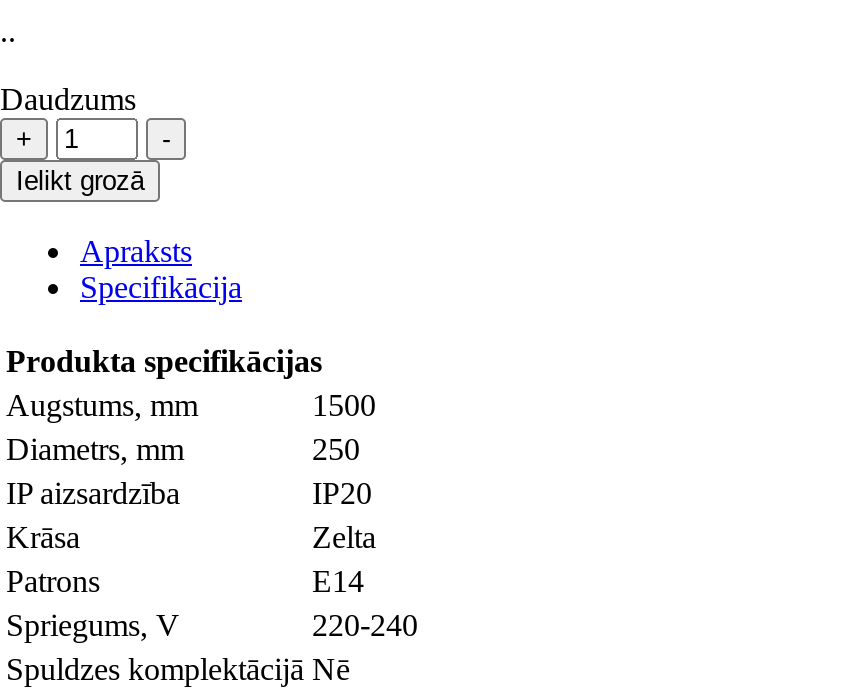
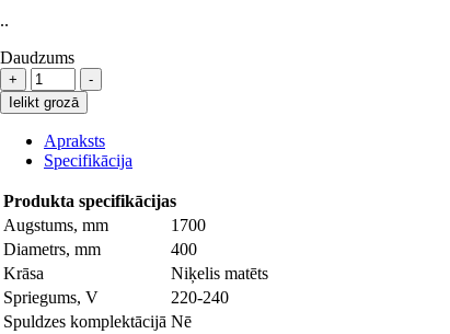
- 1500
+ 1700

- 250
- IP aizsardzība
- IP20
+ 400

- Zelta
- Patrons
- E14
+ Niķelis matēts
